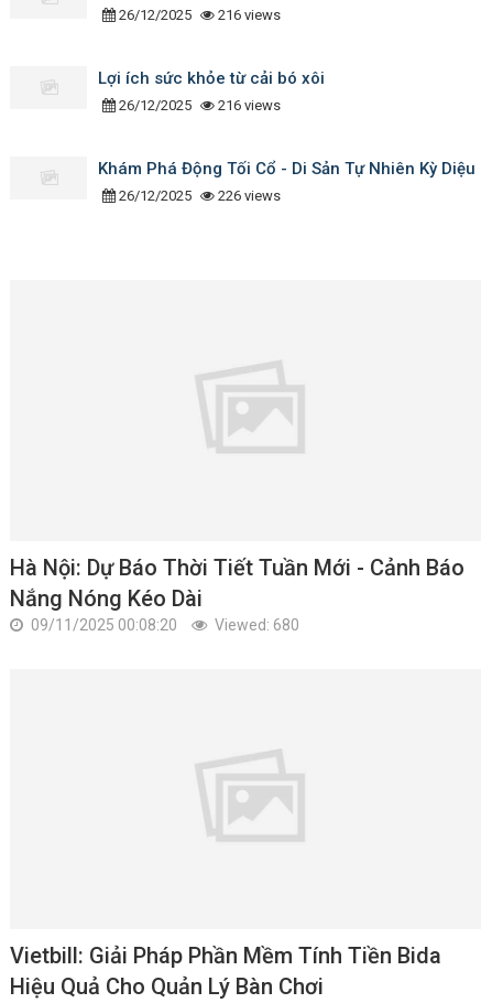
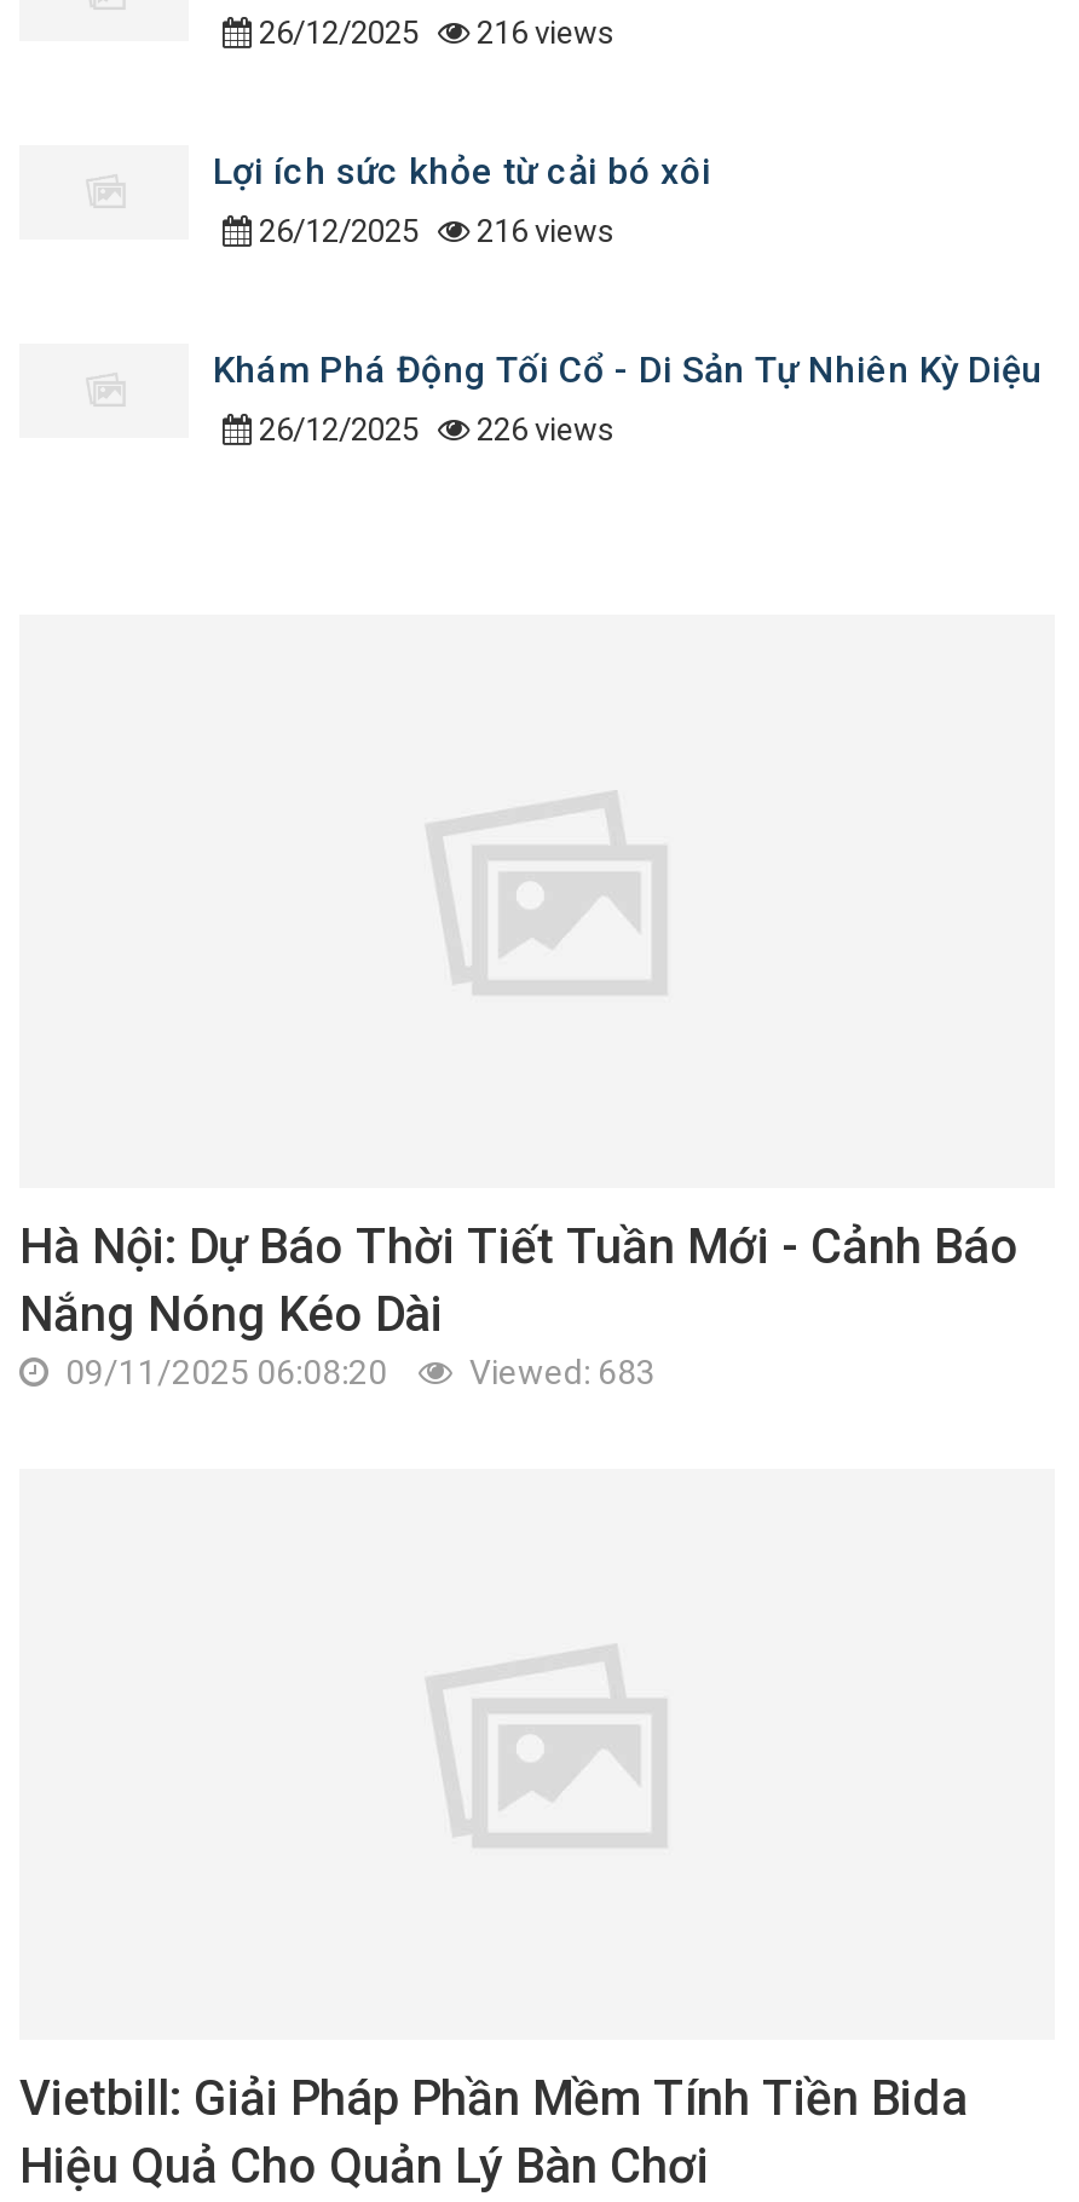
- 09/11/2025 00:08:20
+ 09/11/2025 06:08:20

- Viewed: 680
+ Viewed: 683
